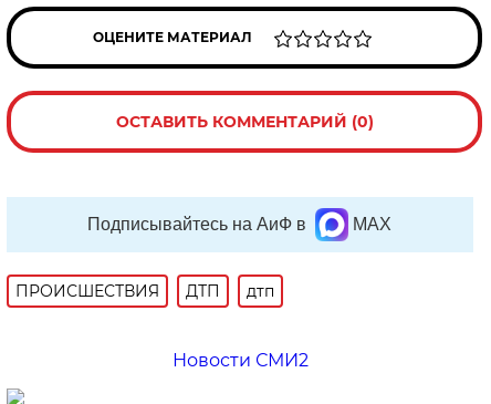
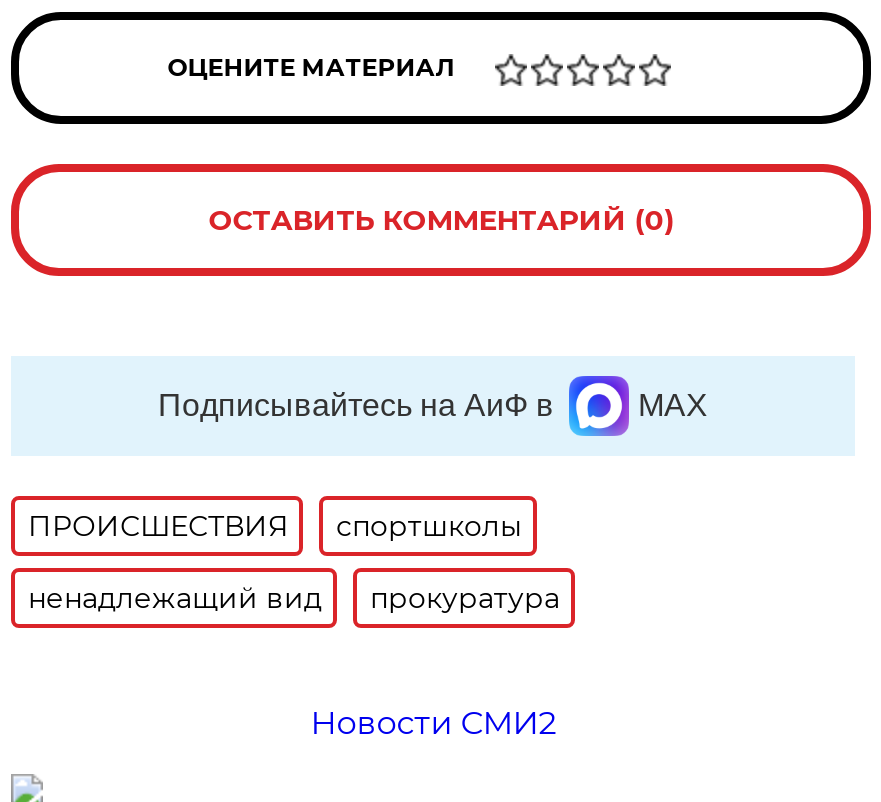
- ДТП
- дтп
+ спортшколы
+ ненадлежащий вид
+ прокуратура
